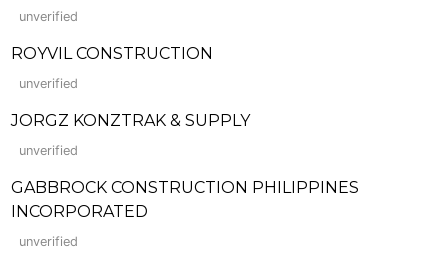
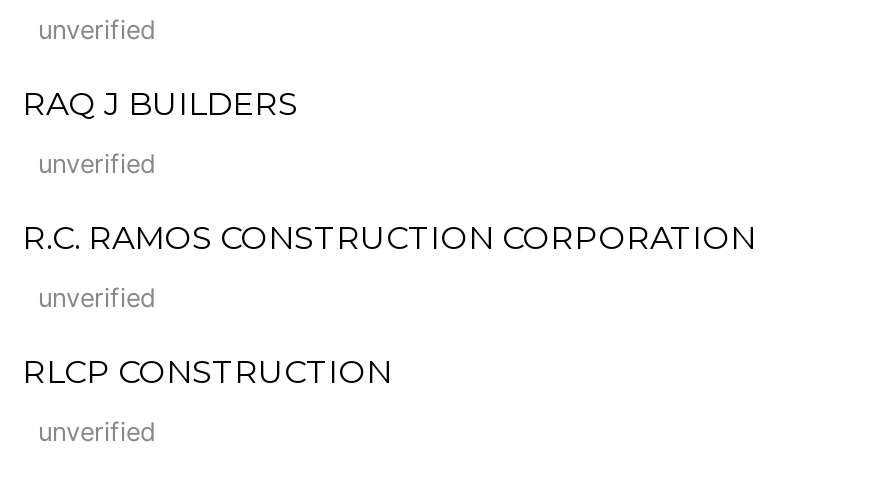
- ROYVIL CONSTRUCTION
+ RAQ J BUILDERS

- JORGZ KONZTRAK & SUPPLY
+ R.C. RAMOS CONSTRUCTION CORPORATION

- GABBROCK CONSTRUCTION PHILIPPINES
- INCORPORATED
+ RLCP CONSTRUCTION
